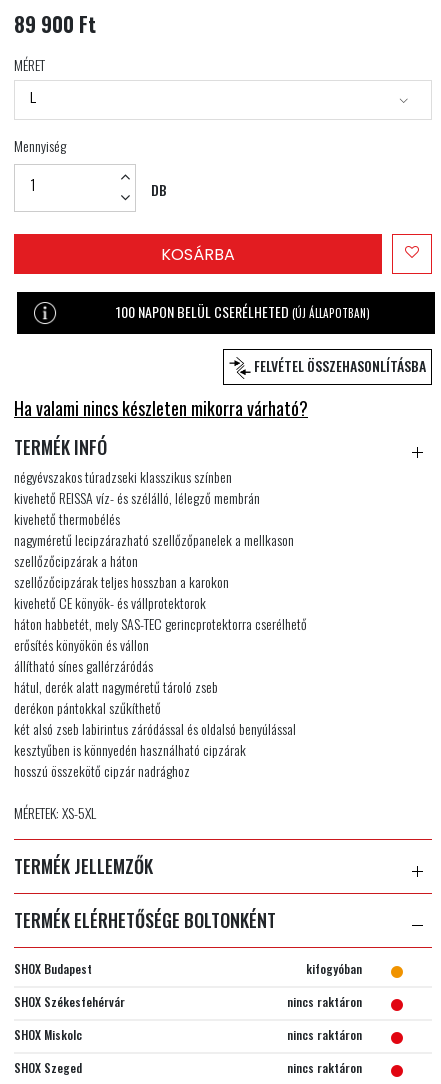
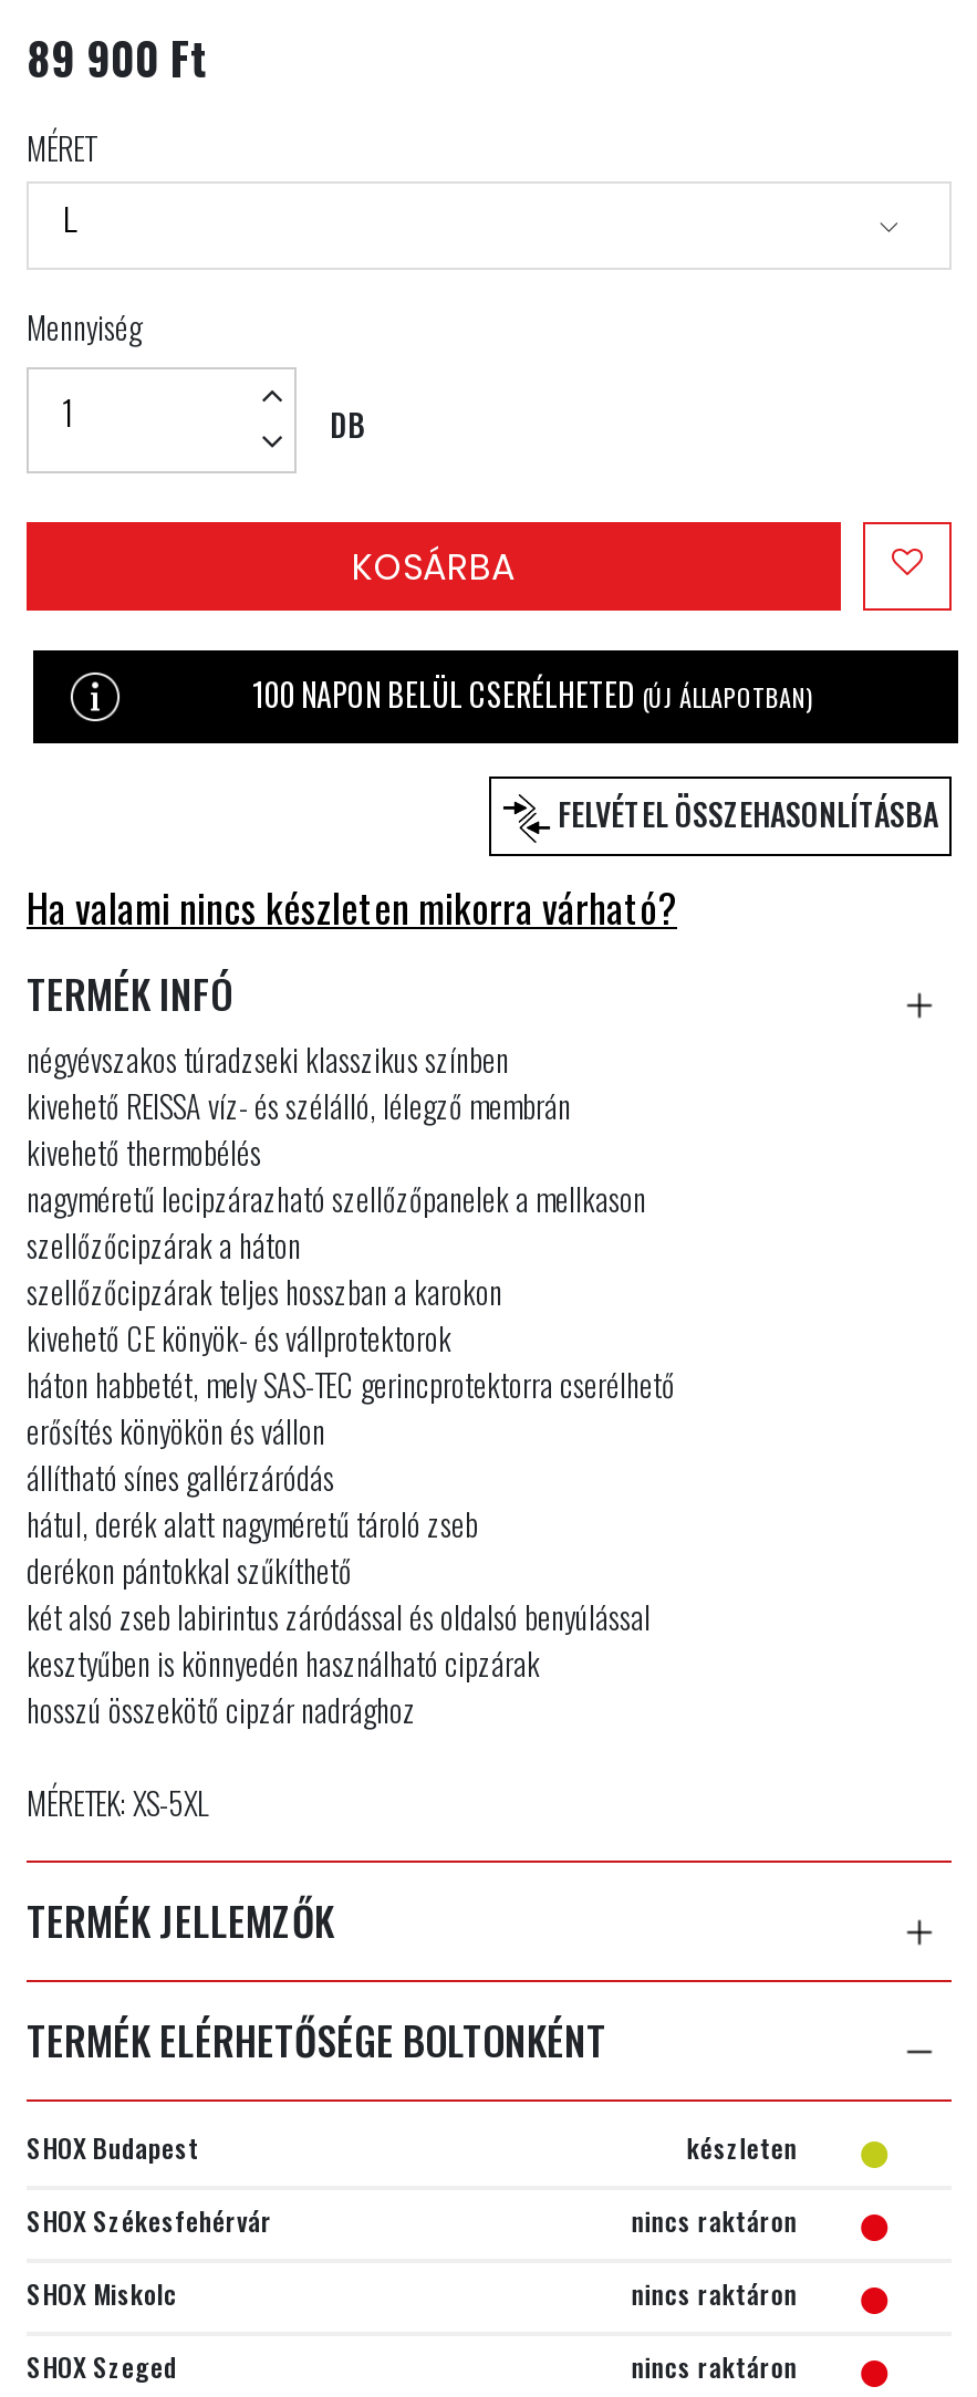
- kifogyóban
+ készleten
